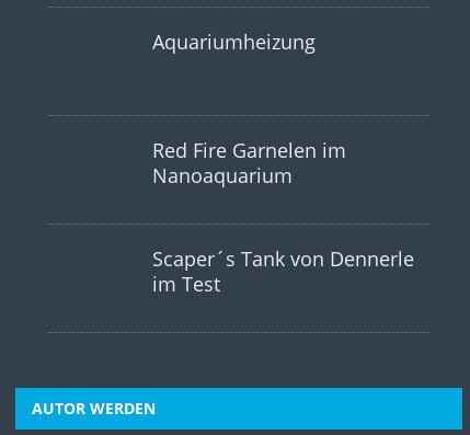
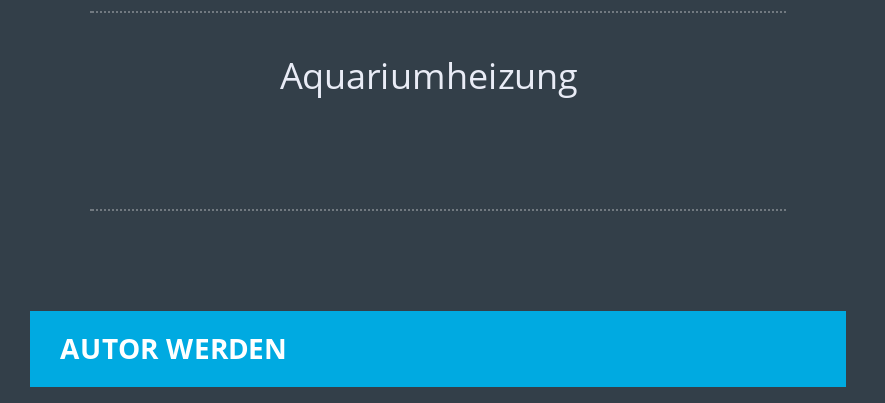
- Red Fire Garnelen im
- Nanoaquarium
- Scaper´s Tank von Dennerle
- im Test
